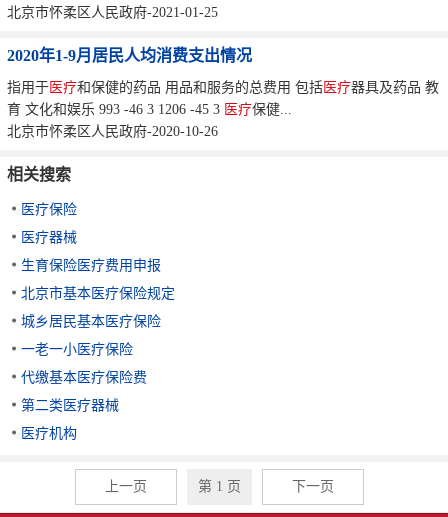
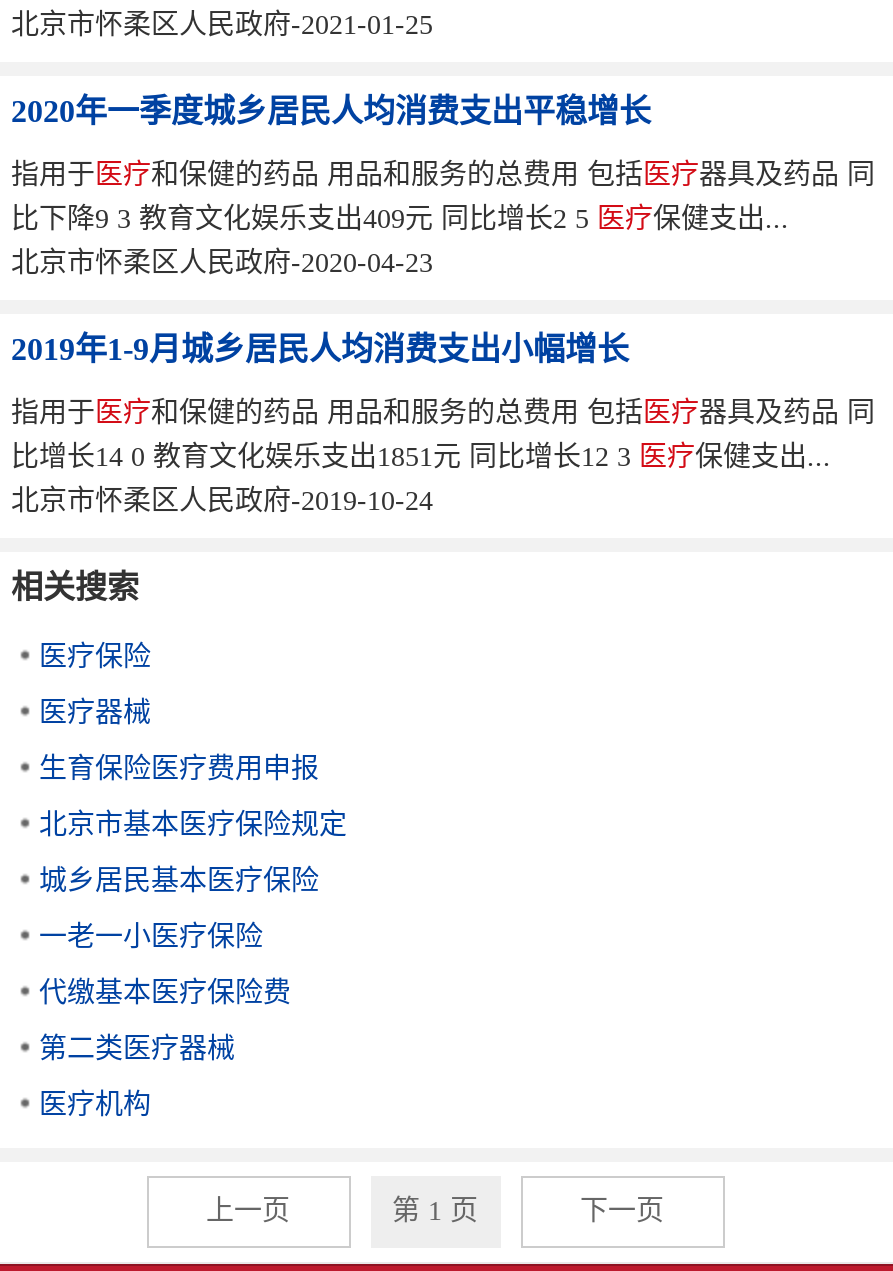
- 2020年1-9月居民人均消费支出情况
- 指用于医疗和保健的药品 用品和服务的总费用 包括医疗器具及药品 教
- 育 文化和娱乐 993 -46 3 1206 -45 3医疗保健...
- 北京市怀柔区人民政府-2020-10-26
+ 2020年一季度城乡居民人均消费支出平稳增长
+ 指用于医疗和保健的药品 用品和服务的总费用 包括医疗器具及药品 同
+ 比下降9 3 教育文化娱乐支出409元 同比增长2 5医疗保健支出...
+ 北京市怀柔区人民政府-2020-04-23
+ 2019年1-9月城乡居民人均消费支出小幅增长
+ 指用于医疗和保健的药品 用品和服务的总费用 包括医疗器具及药品 同
+ 比增长14 0 教育文化娱乐支出1851元 同比增长12 3医疗保健支出...
+ 北京市怀柔区人民政府-2019-10-24
